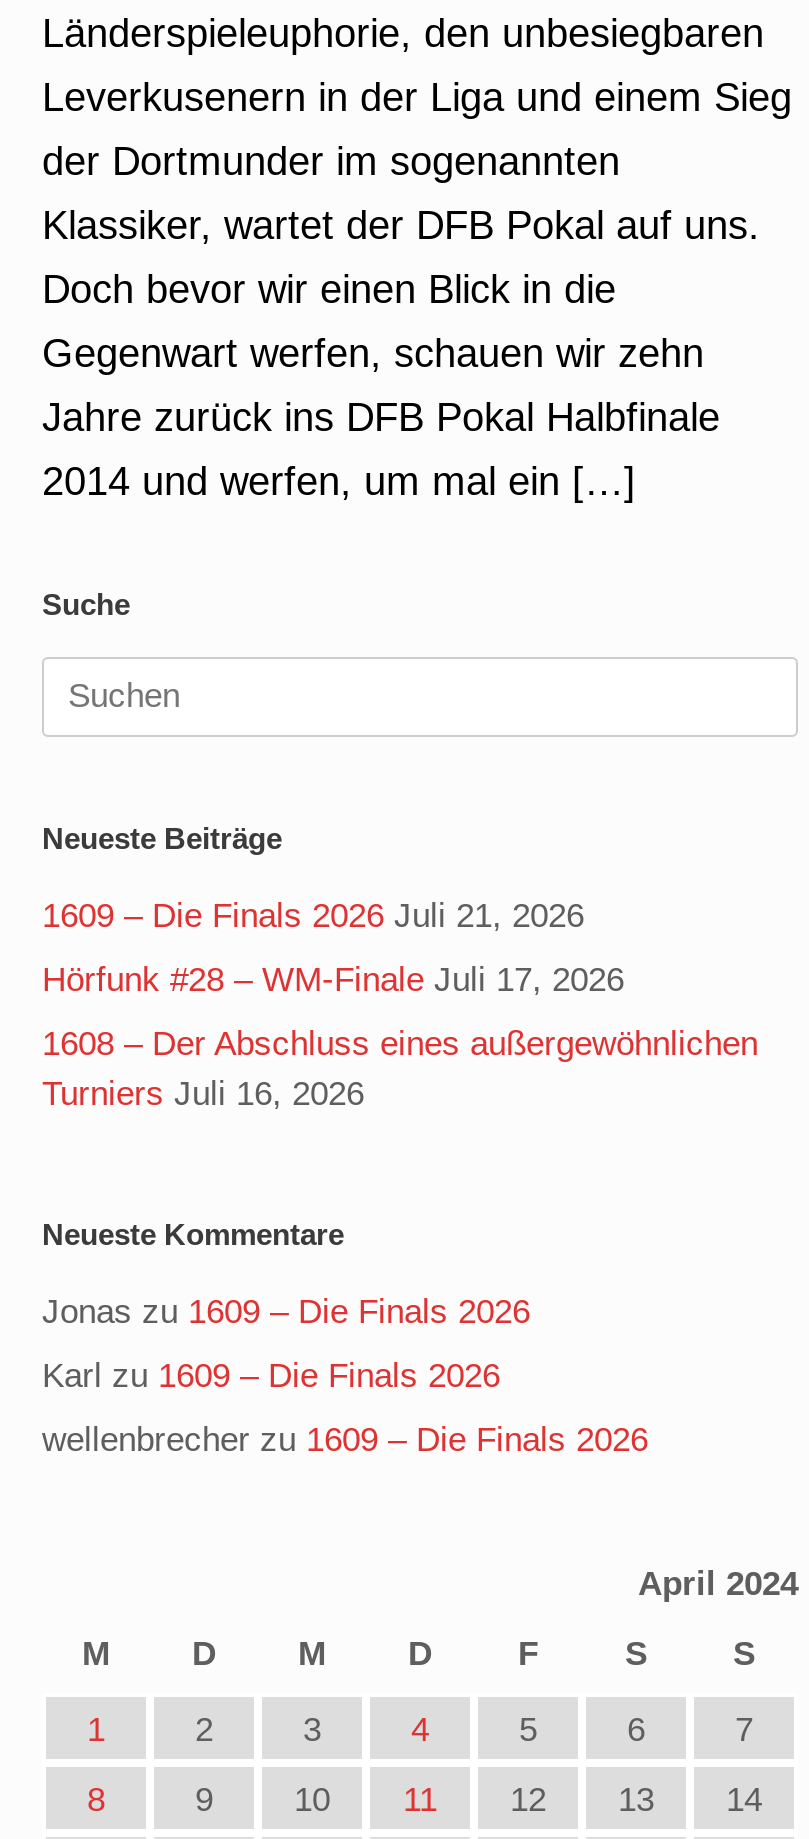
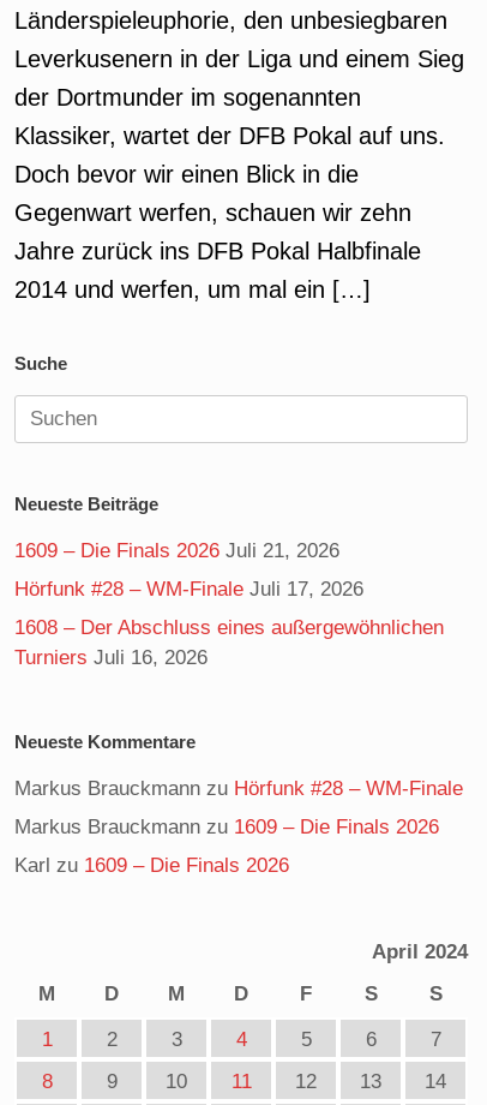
- Jonas zu 1609 – Die Finals 2026
+ Markus Brauckmann zu Hörfunk #28 – WM-Finale
+ Markus Brauckmann zu 1609 – Die Finals 2026

moved down: Karl zu 1609 – Die Finals 2026

- wellenbrecher zu 1609 – Die Finals 2026
